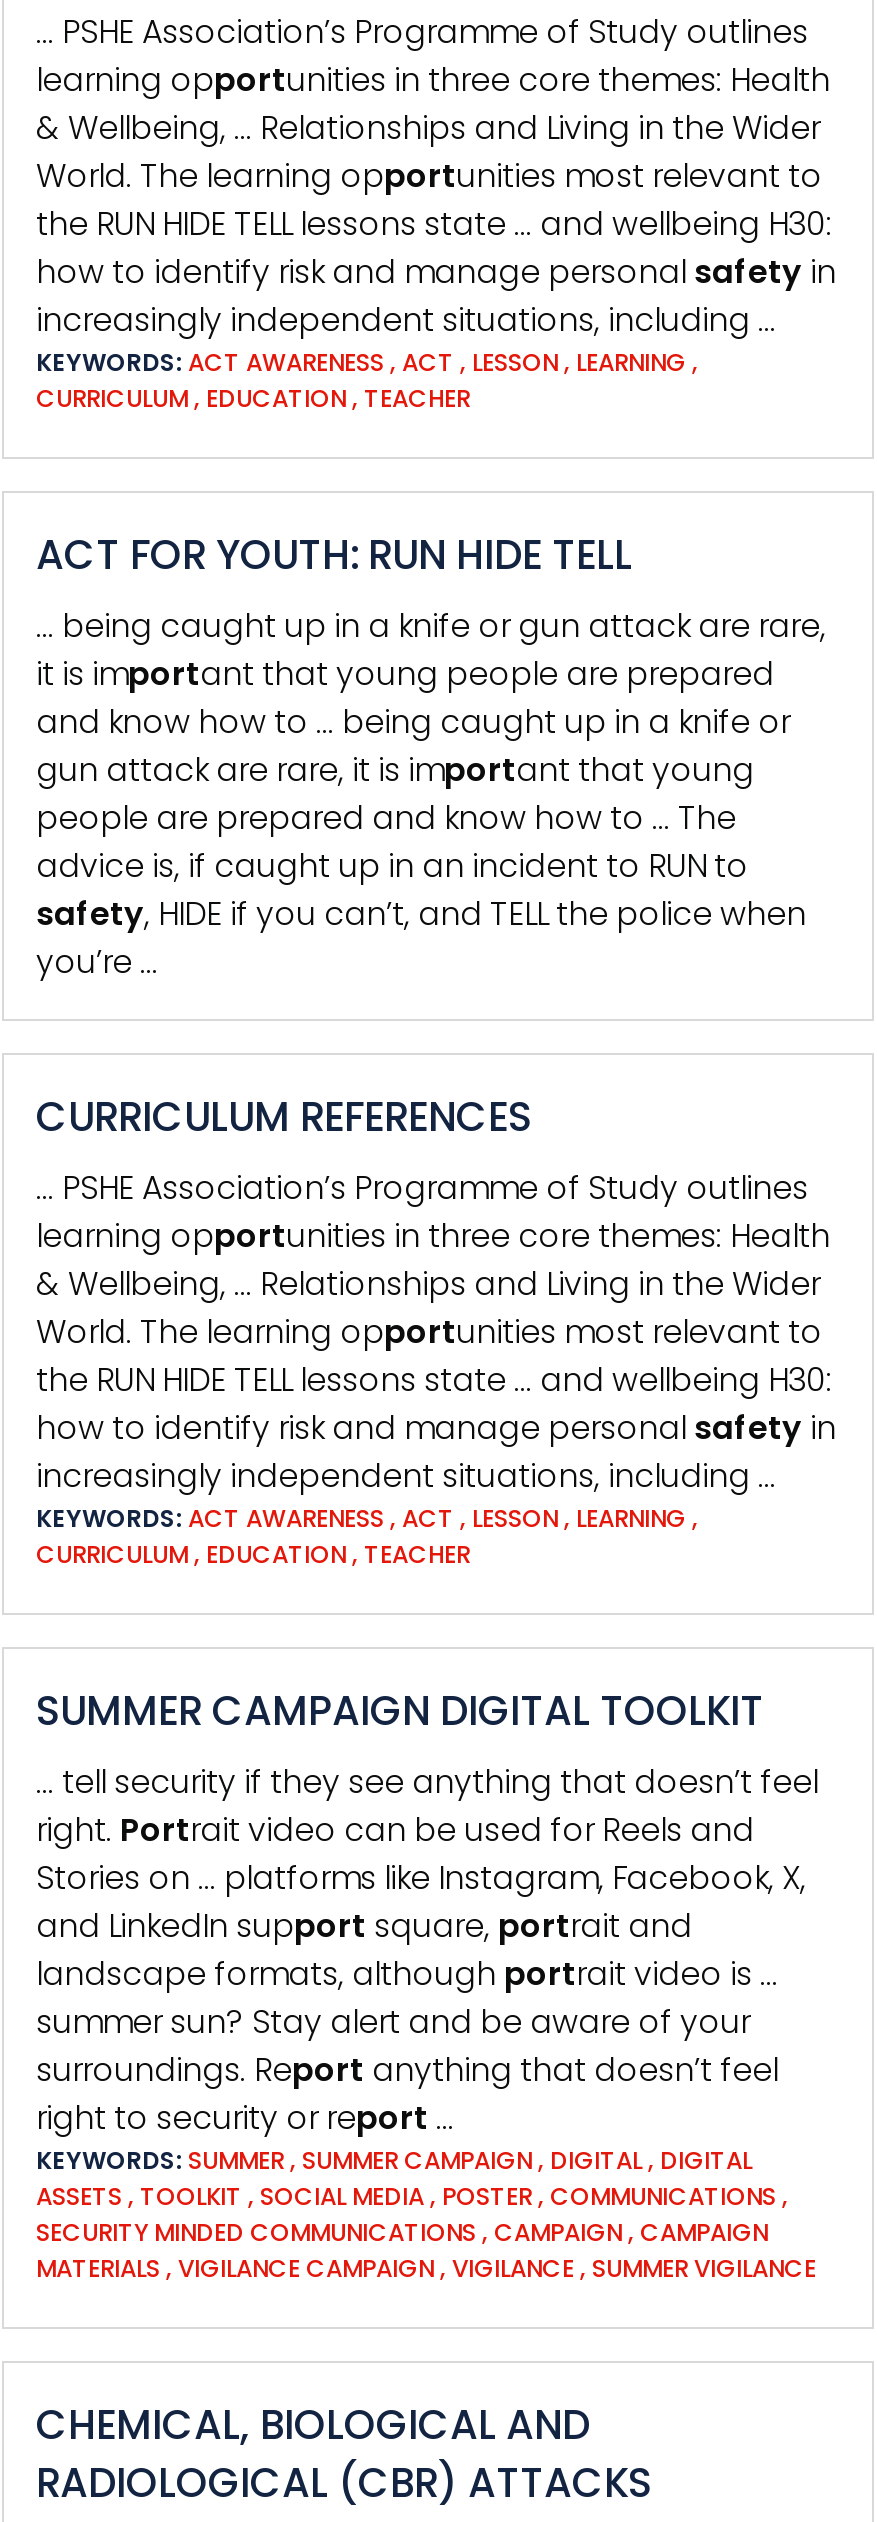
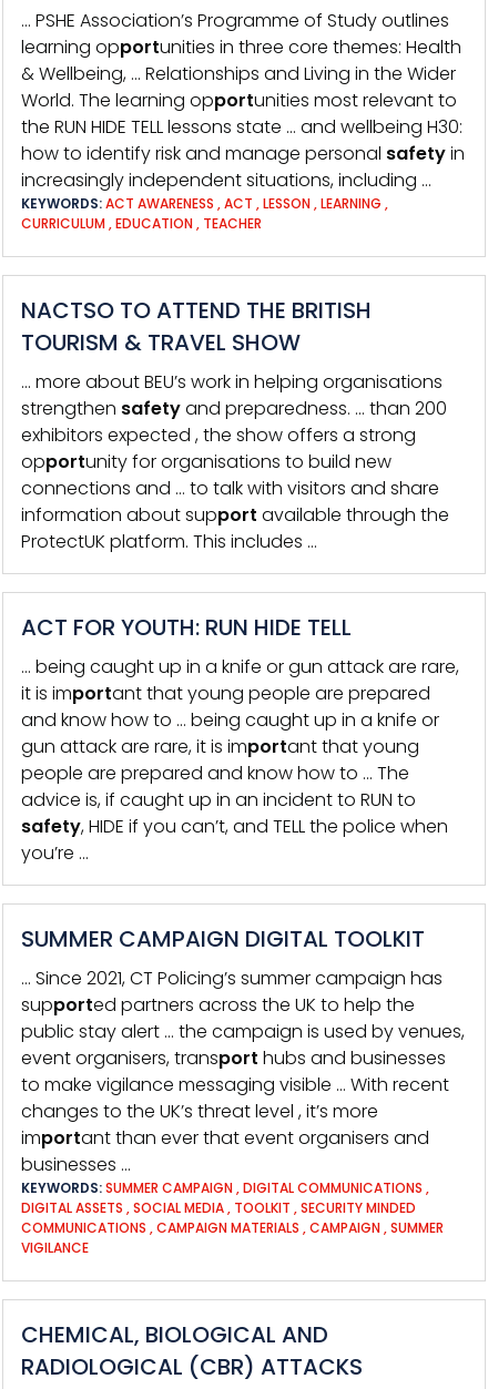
+ NACTSO TO ATTEND THE BRITISH
+ TOURISM & TRAVEL SHOW
+ … more about BEU’s work in helping organisations
+ strengthen safety and preparedness. … than 200
+ exhibitors expected , the show offers a strong
+ opportunity for organisations to build new
+ connections and … to talk with visitors and share
+ information about support available through the
+ ProtectUK platform. This includes …

moved down: ACT FOR YOUTH: RUN HIDE TELL | … being caught up in a knife or gun attack are rare, | it is important that young people are prepared | ... | safety, HIDE if you can’t, and TELL the police when | you’re …

- CURRICULUM REFERENCES
- … PSHE Association’s Programme of Study outlines
- learning opportunities in three core themes: Health
- & Wellbeing, … Relationships and Living in the Wider
- World. The learning opportunities most relevant to
- the RUN HIDE TELL lessons state … and wellbeing H30:
- how to identify risk and manage personal safety in
- increasingly independent situations, including …
- KEYWORDS: ACT AWARENESS, ACT, LESSON, LEARNING,
- CURRICULUM, EDUCATION, TEACHER

- … tell security if they see anything that doesn’t feel
- right. Portrait video can be used for Reels and
- Stories on … platforms like Instagram, Facebook, X,
- and LinkedIn support square, portrait and
- landscape formats, although portrait video is …
- summer sun? Stay alert and be aware of your
- surroundings. Report anything that doesn’t feel
- right to security or report …
- KEYWORDS: SUMMER, SUMMER CAMPAIGN, DIGITAL, DIGITAL
- ASSETS, TOOLKIT, SOCIAL MEDIA, POSTER, COMMUNICATIONS,
- SECURITY MINDED COMMUNICATIONS, CAMPAIGN, CAMPAIGN
- MATERIALS, VIGILANCE CAMPAIGN, VIGILANCE, SUMMER VIGILANCE
+ … Since 2021, CT Policing’s summer campaign has
+ supported partners across the UK to help the
+ public stay alert … the campaign is used by venues,
+ event organisers, transport hubs and businesses
+ to make vigilance messaging visible … With recent
+ changes to the UK’s threat level , it’s more
+ important than ever that event organisers and
+ businesses …
+ KEYWORDS: SUMMER CAMPAIGN, DIGITAL COMMUNICATIONS,
+ DIGITAL ASSETS, SOCIAL MEDIA, TOOLKIT, SECURITY MINDED
+ COMMUNICATIONS, CAMPAIGN MATERIALS, CAMPAIGN, SUMMER
+ VIGILANCE
